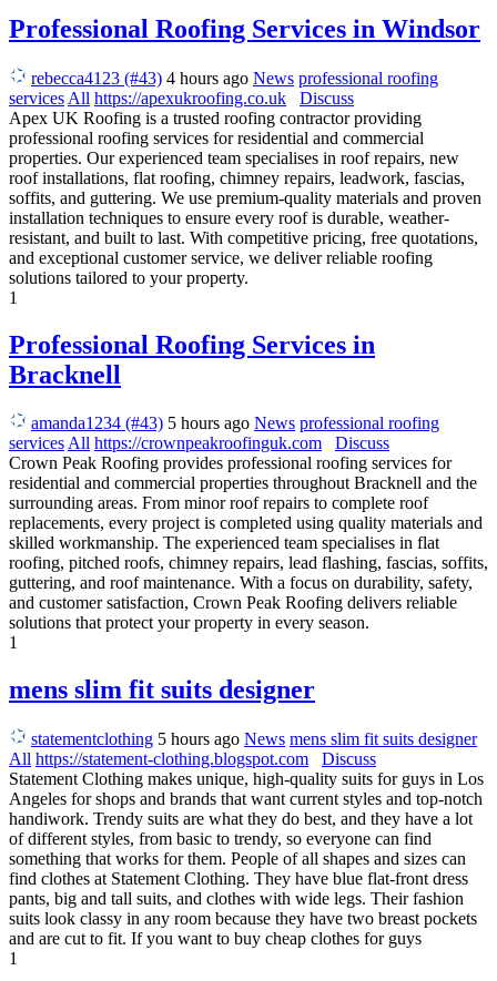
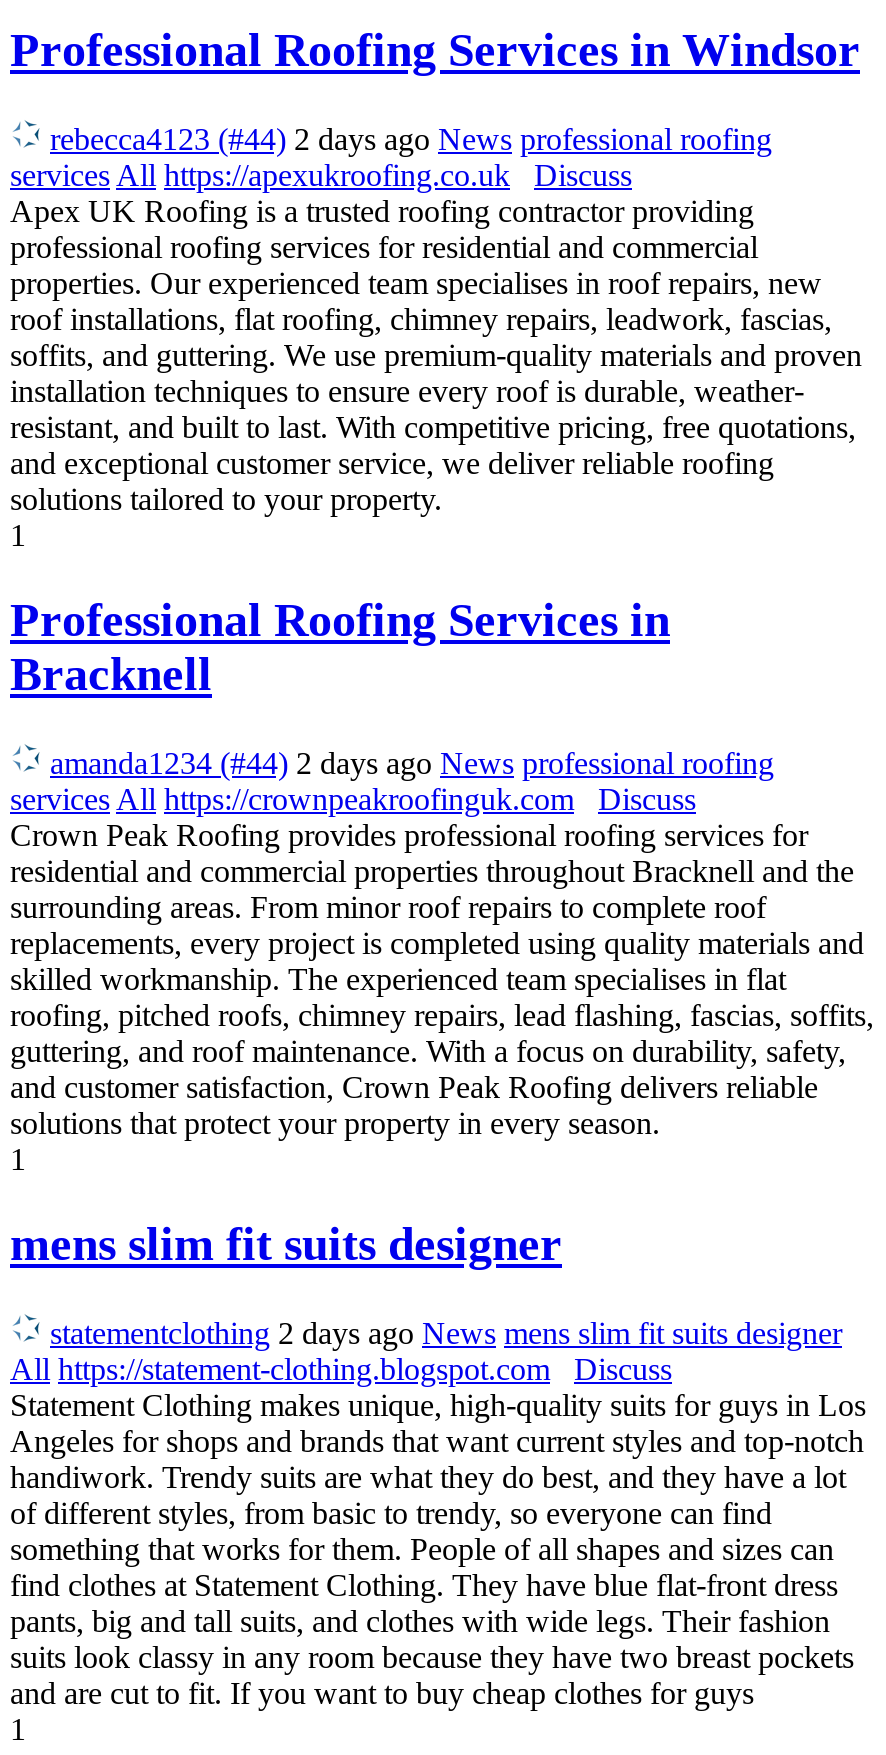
- rebecca4123 (#43) 4 hours ago News professional roofing
+ rebecca4123 (#44) 2 days ago News professional roofing

- amanda1234 (#43) 5 hours ago News professional roofing
+ amanda1234 (#44) 2 days ago News professional roofing

- statementclothing 5 hours ago News mens slim fit suits designer
+ statementclothing 2 days ago News mens slim fit suits designer
